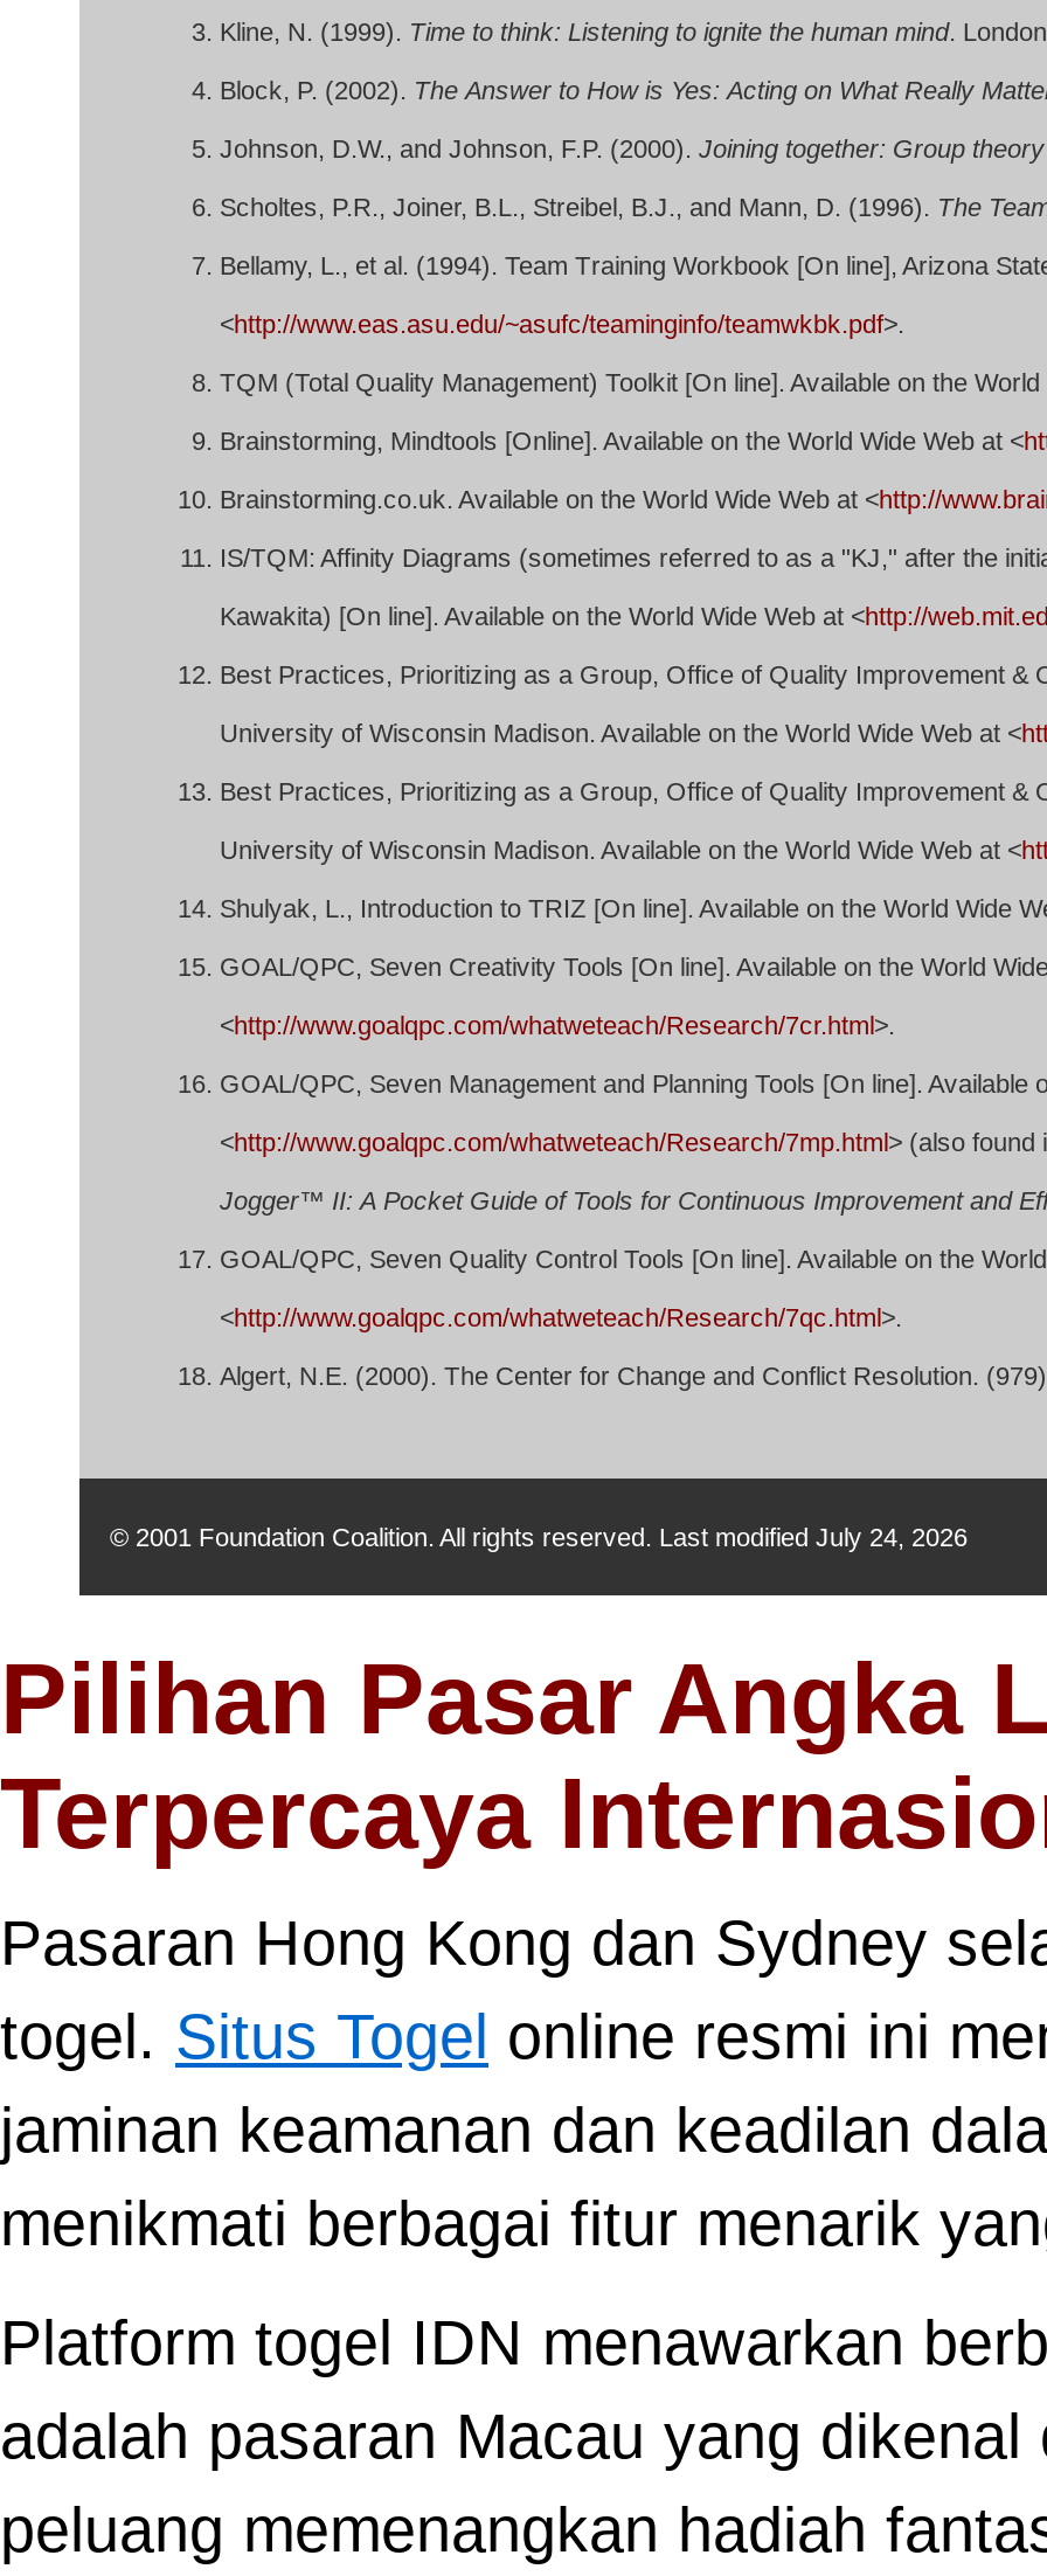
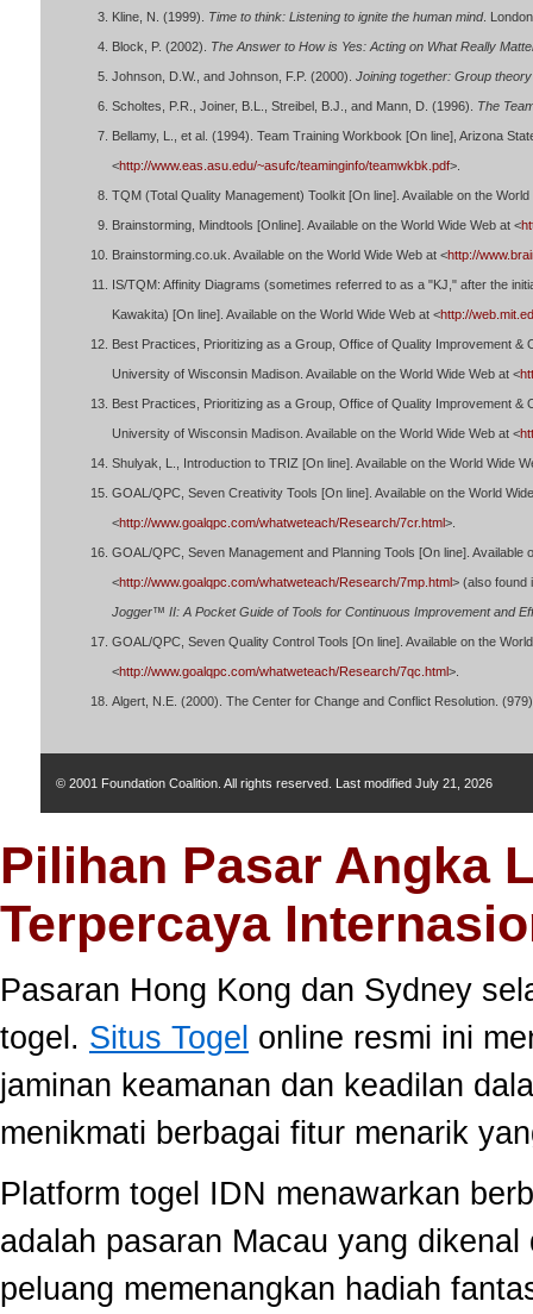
- © 2001 Foundation Coalition. All rights reserved. Last modified July 24, 2026
+ © 2001 Foundation Coalition. All rights reserved. Last modified July 21, 2026
